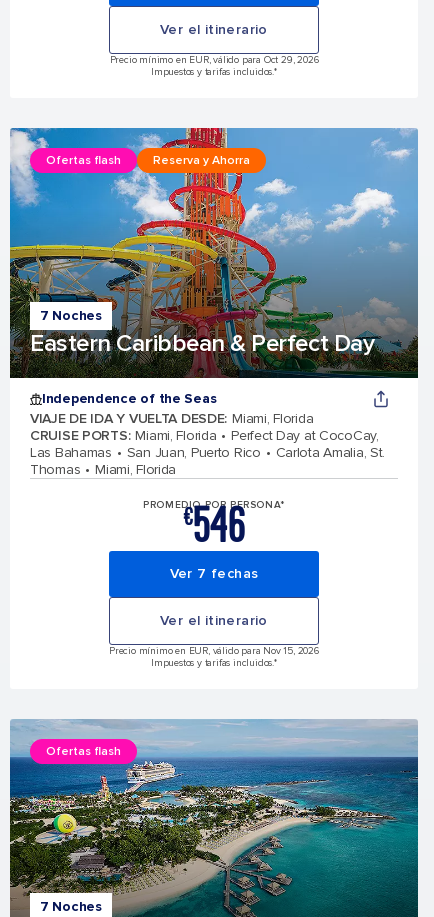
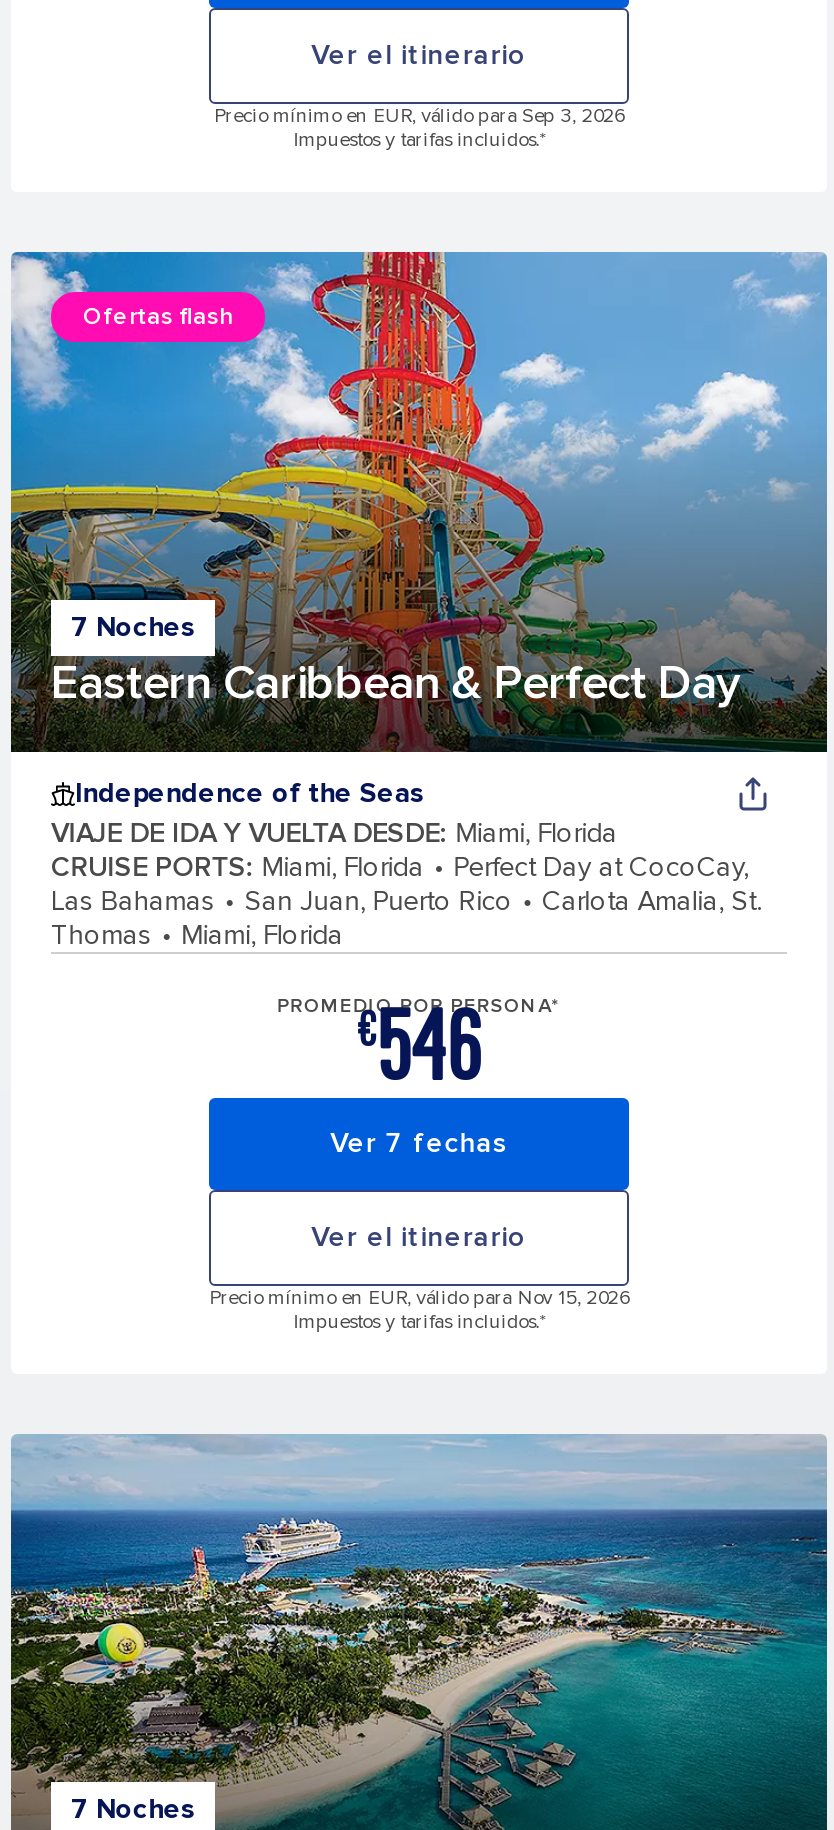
- Precio mínimo en EUR, válido para Oct 29, 2026
+ Precio mínimo en EUR, válido para Sep 3, 2026

- Reserva y Ahorra

- Ofertas flash
